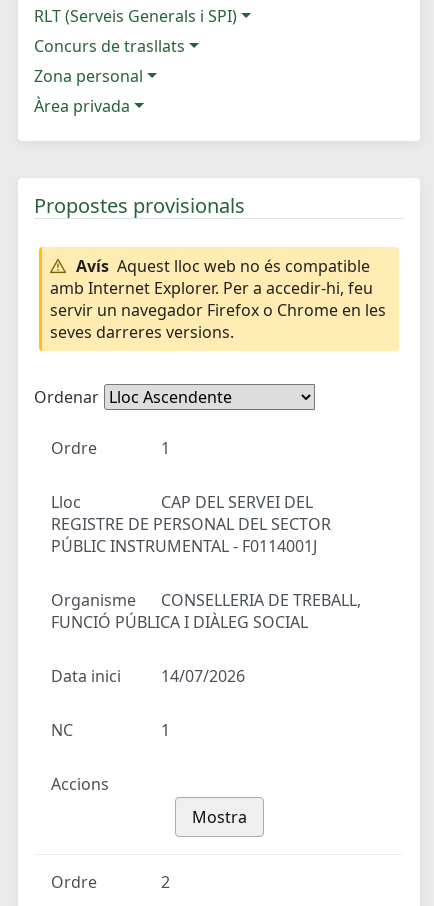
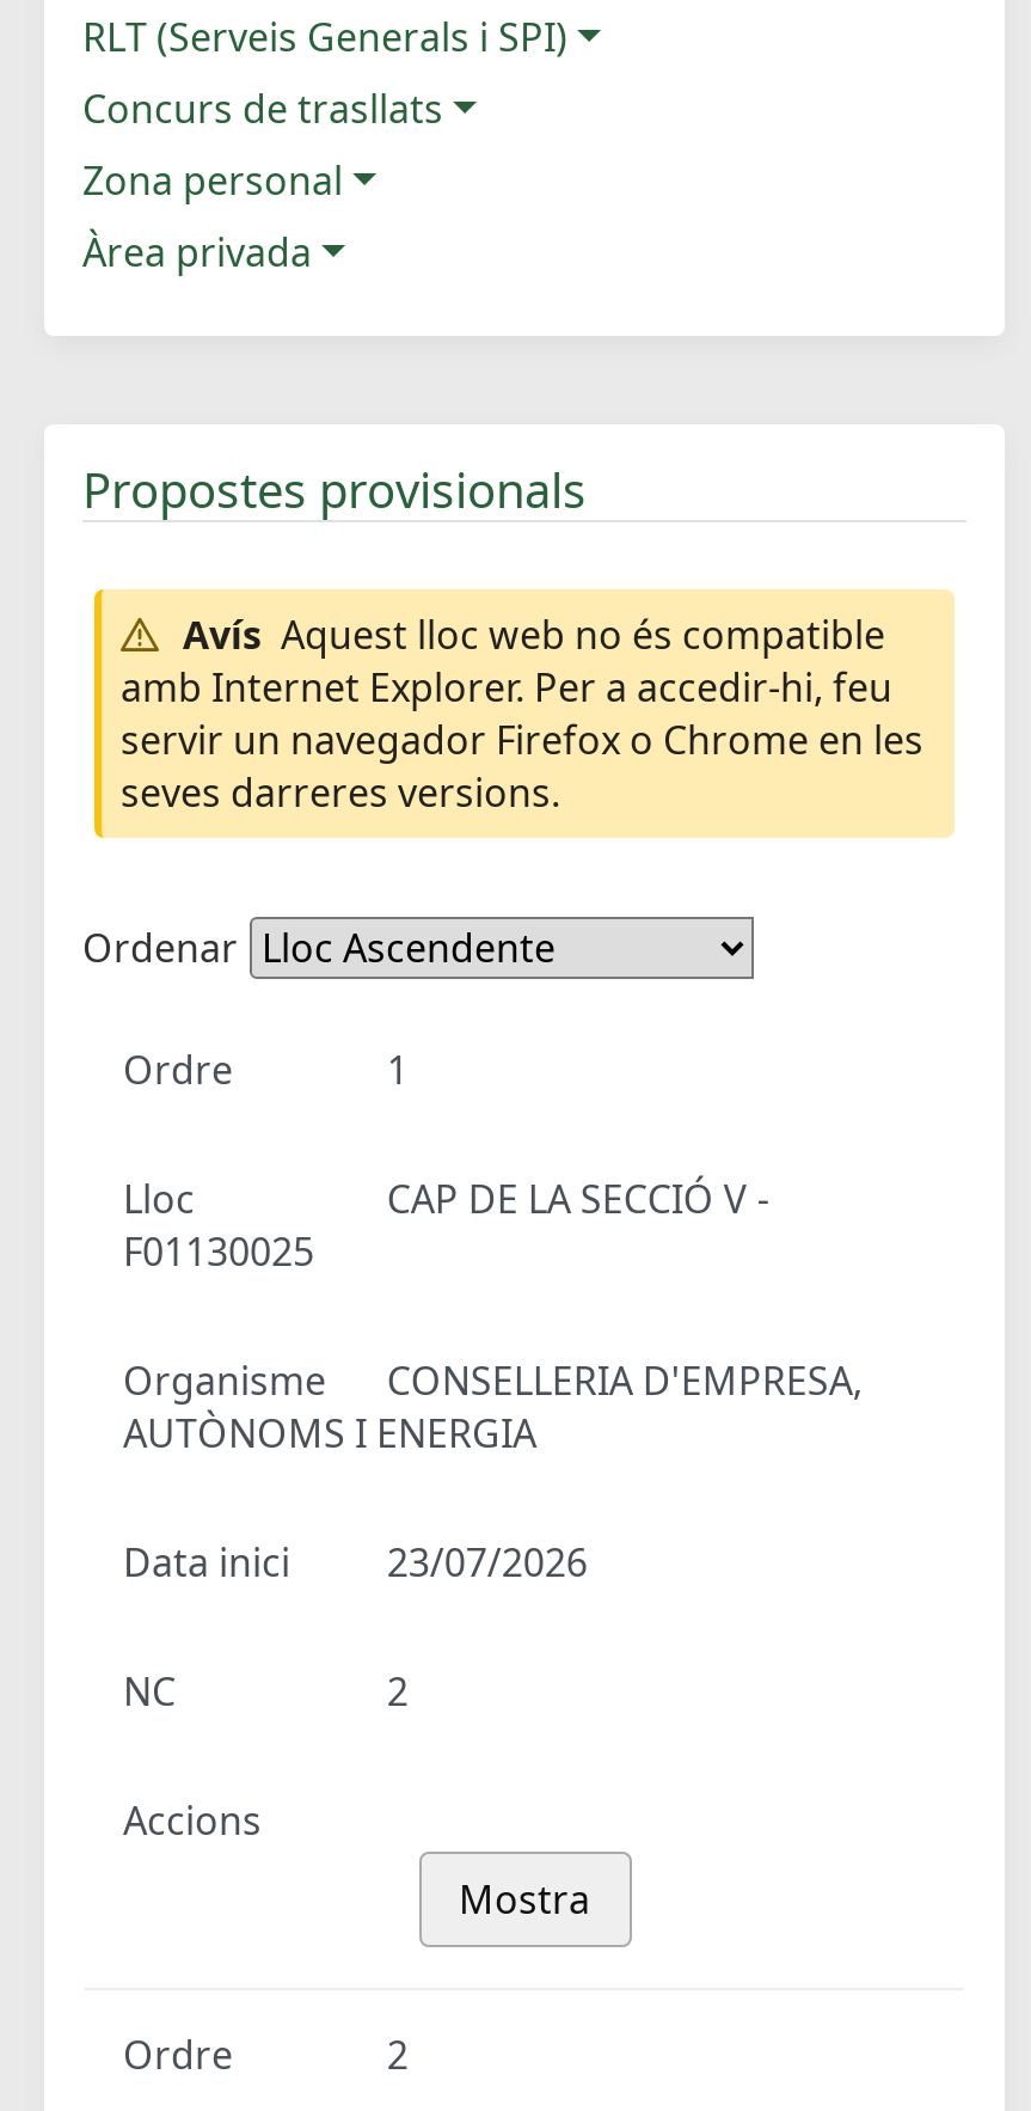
- CAP DEL SERVEI DEL
- REGISTRE DE PERSONAL DEL SECTOR
- PÚBLIC INSTRUMENTAL - F0114001J
+ CAP DE LA SECCIÓ V -
+ F01130025

- CONSELLERIA DE TREBALL,
- FUNCIÓ PÚBLICA I DIÀLEG SOCIAL
+ CONSELLERIA D'EMPRESA,
+ AUTÒNOMS I ENERGIA

- Data inici 14/07/2026
+ Data inici 23/07/2026

- 1
+ 2
